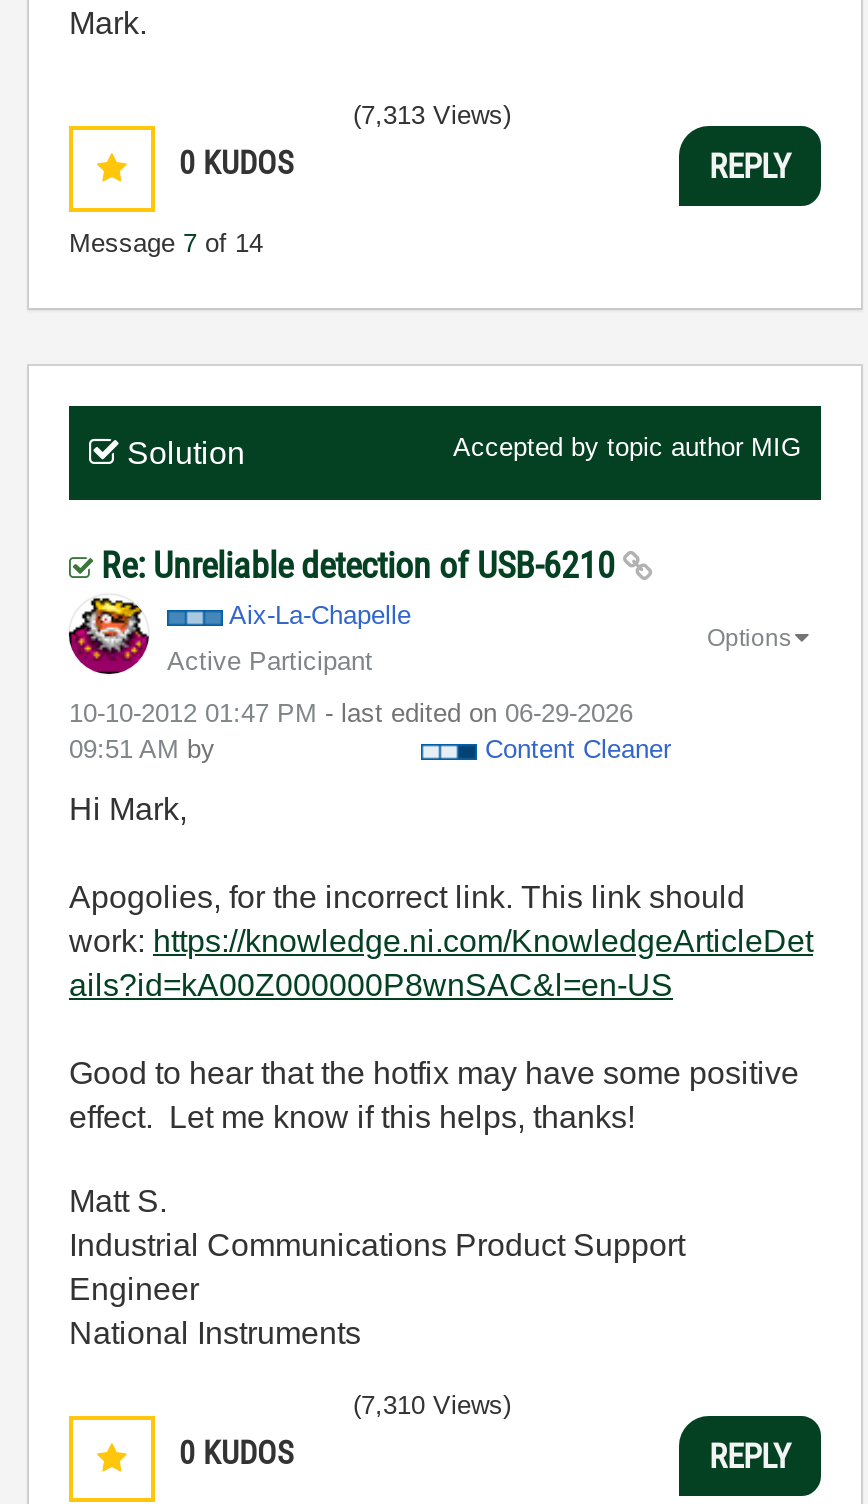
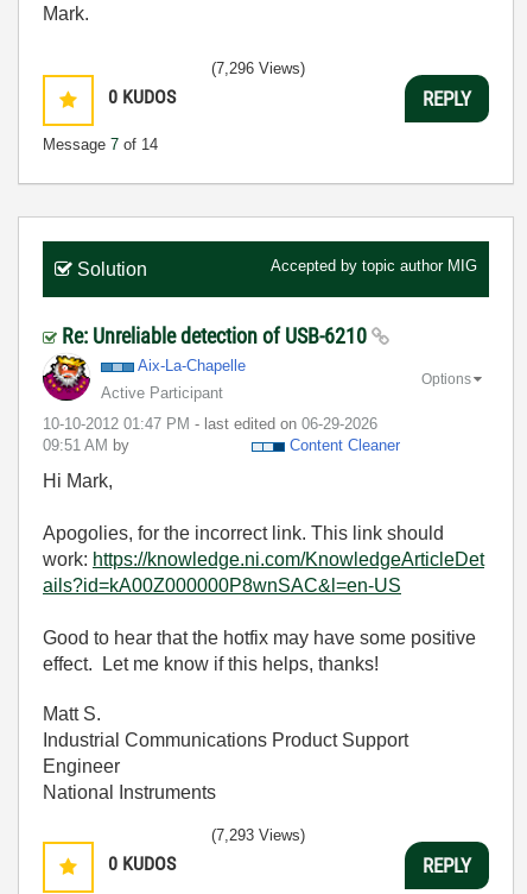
- (7,313 Views)
+ (7,296 Views)

- (7,310 Views)
+ (7,293 Views)
